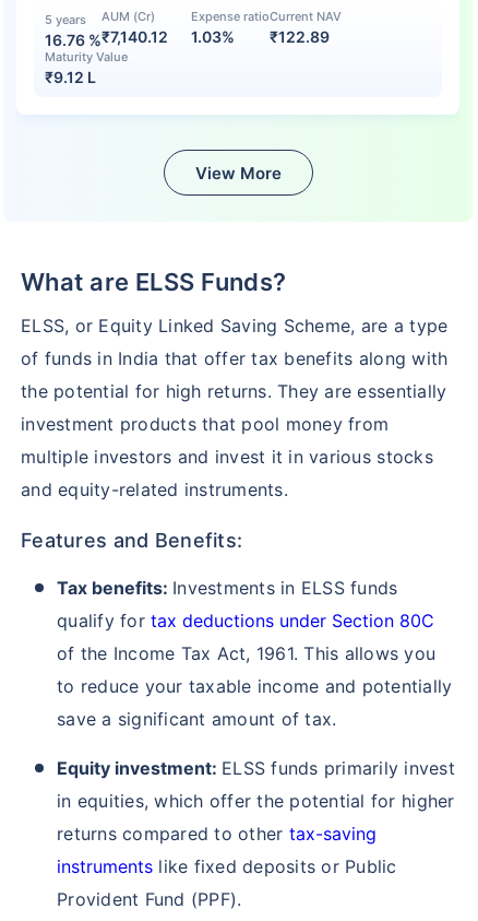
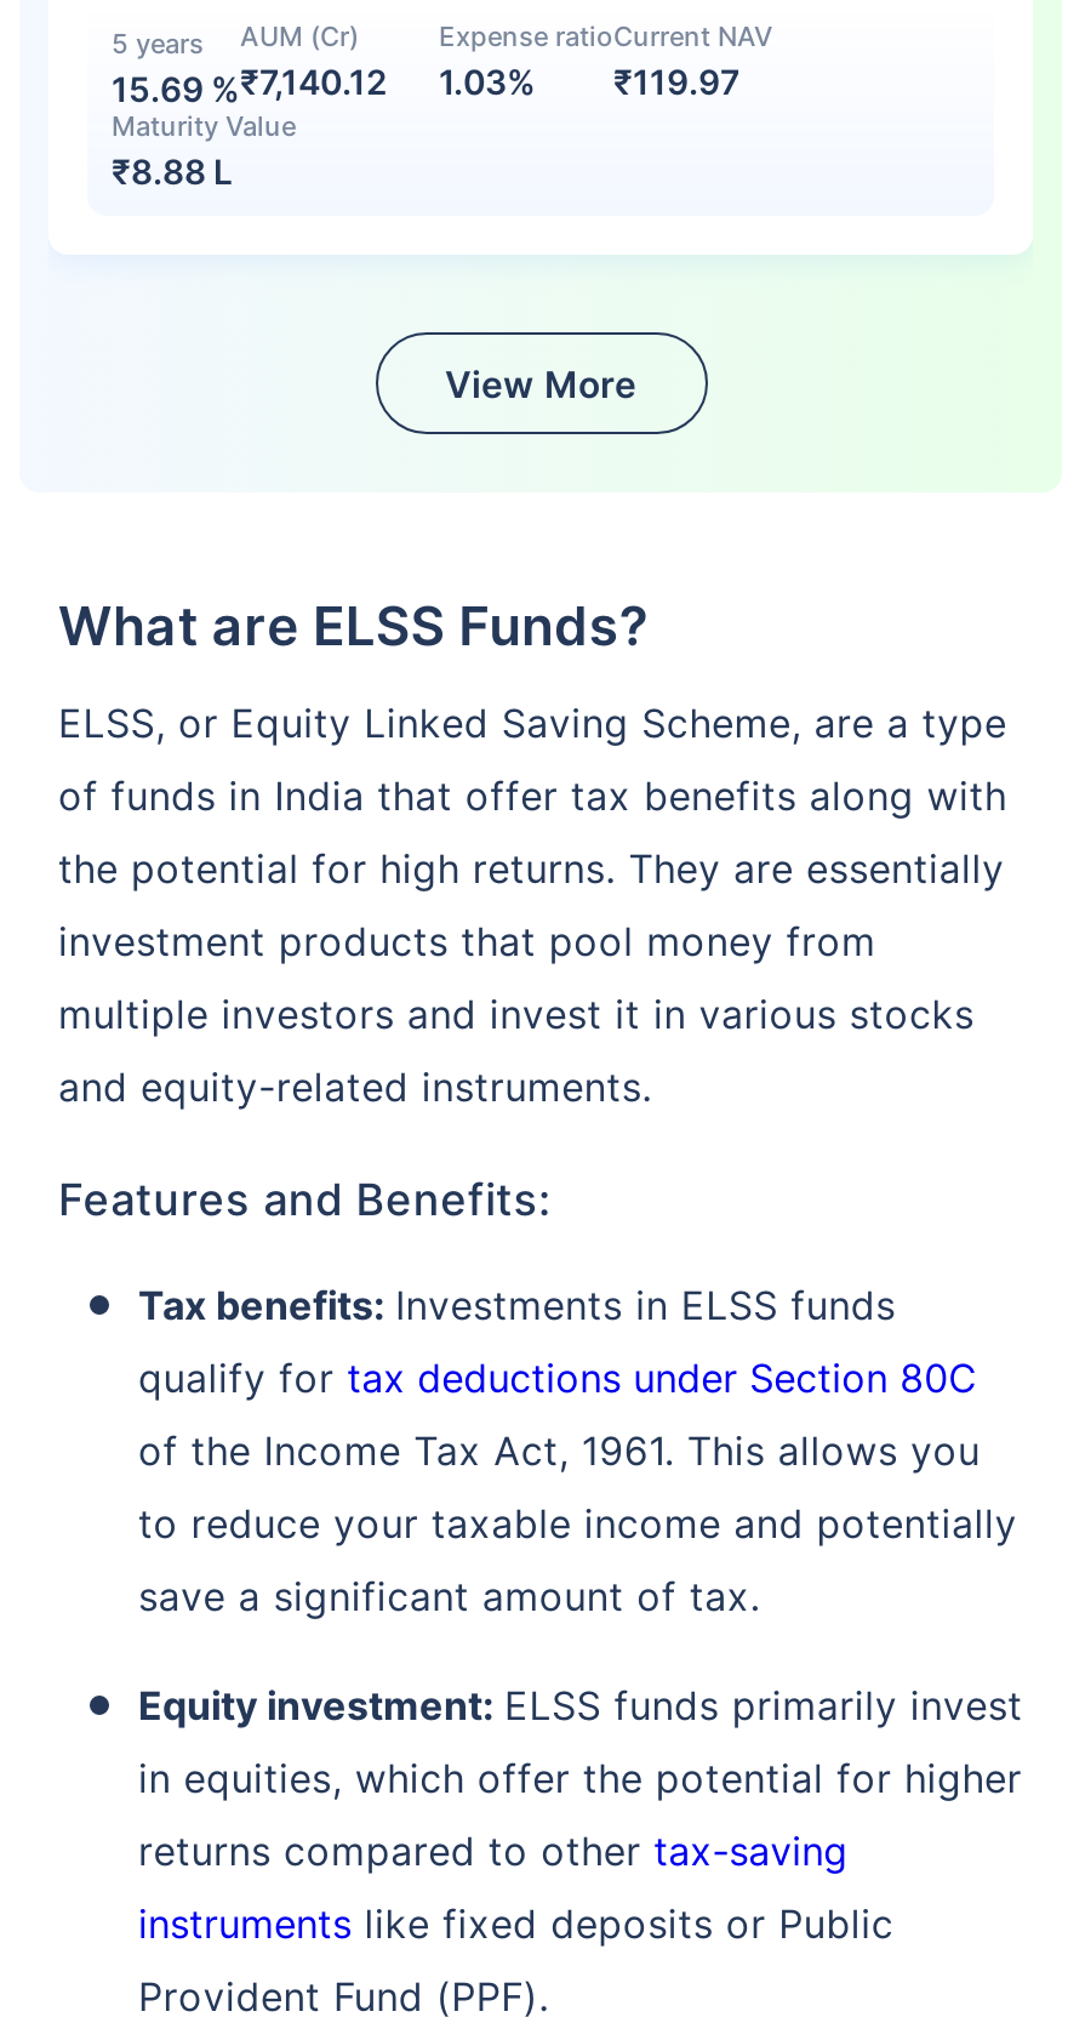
- 16.76 %
+ 15.69 %

- ₹122.89
+ ₹119.97

- ₹9.12 L
+ ₹8.88 L
